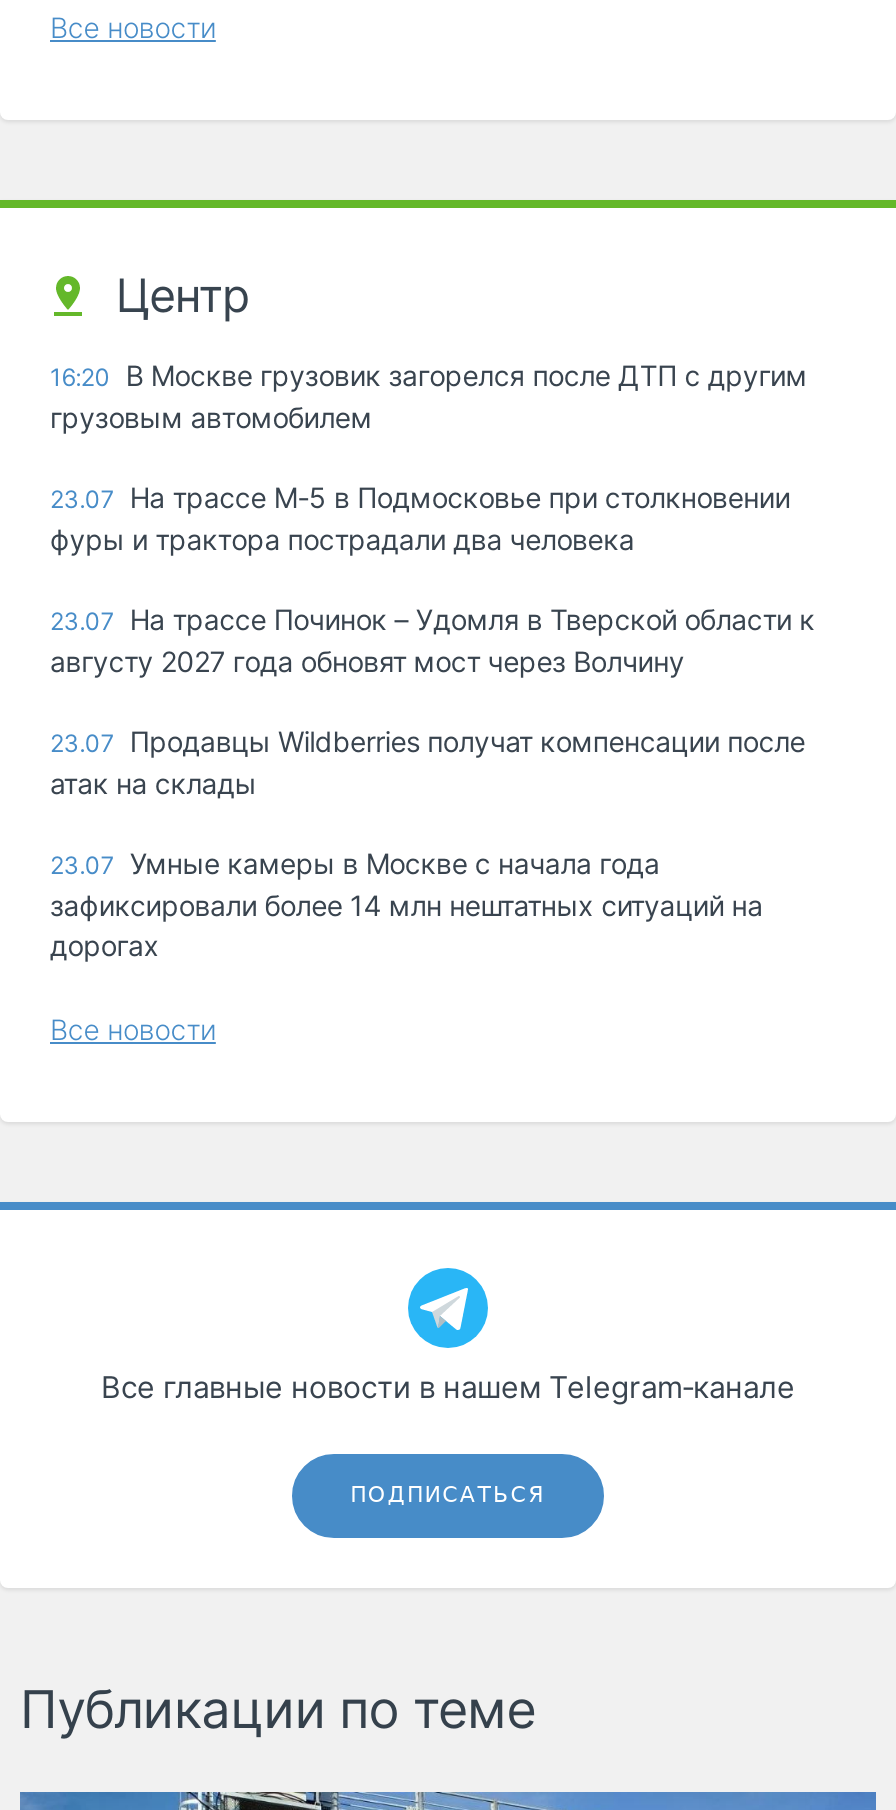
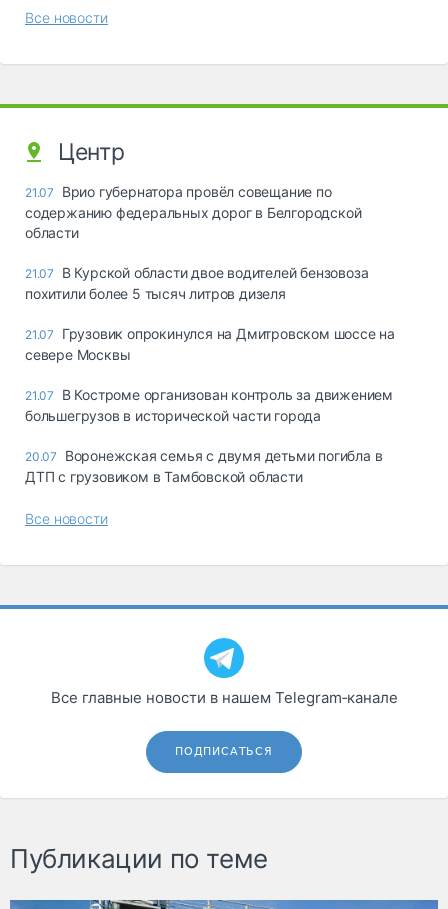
- 16:20 В Москве грузовик загорелся после ДТП с другим
- грузовым автомобилем
+ 21.07 Врио губернатора провёл совещание по
+ содержанию федеральных дорог в Белгородской
+ области

- 23.07 На трассе М-5 в Подмосковье при столкновении
- фуры и трактора пострадали два человека
+ 21.07 В Курской области двое водителей бензовоза
+ похитили более 5 тысяч литров дизеля

- 23.07 На трассе Починок – Удомля в Тверской области к
- августу 2027 года обновят мост через Волчину
+ 21.07 Грузовик опрокинулся на Дмитровском шоссе на
+ севере Москвы

- 23.07 Продавцы Wildberries получат компенсации после
- атак на склады
+ 21.07 В Костроме организован контроль за движением
+ большегрузов в исторической части города

- 23.07 Умные камеры в Москве с начала года
- зафиксировали более 14 млн нештатных ситуаций на
- дорогах
+ 20.07 Воронежская семья с двумя детьми погибла в
+ ДТП с грузовиком в Тамбовской области
